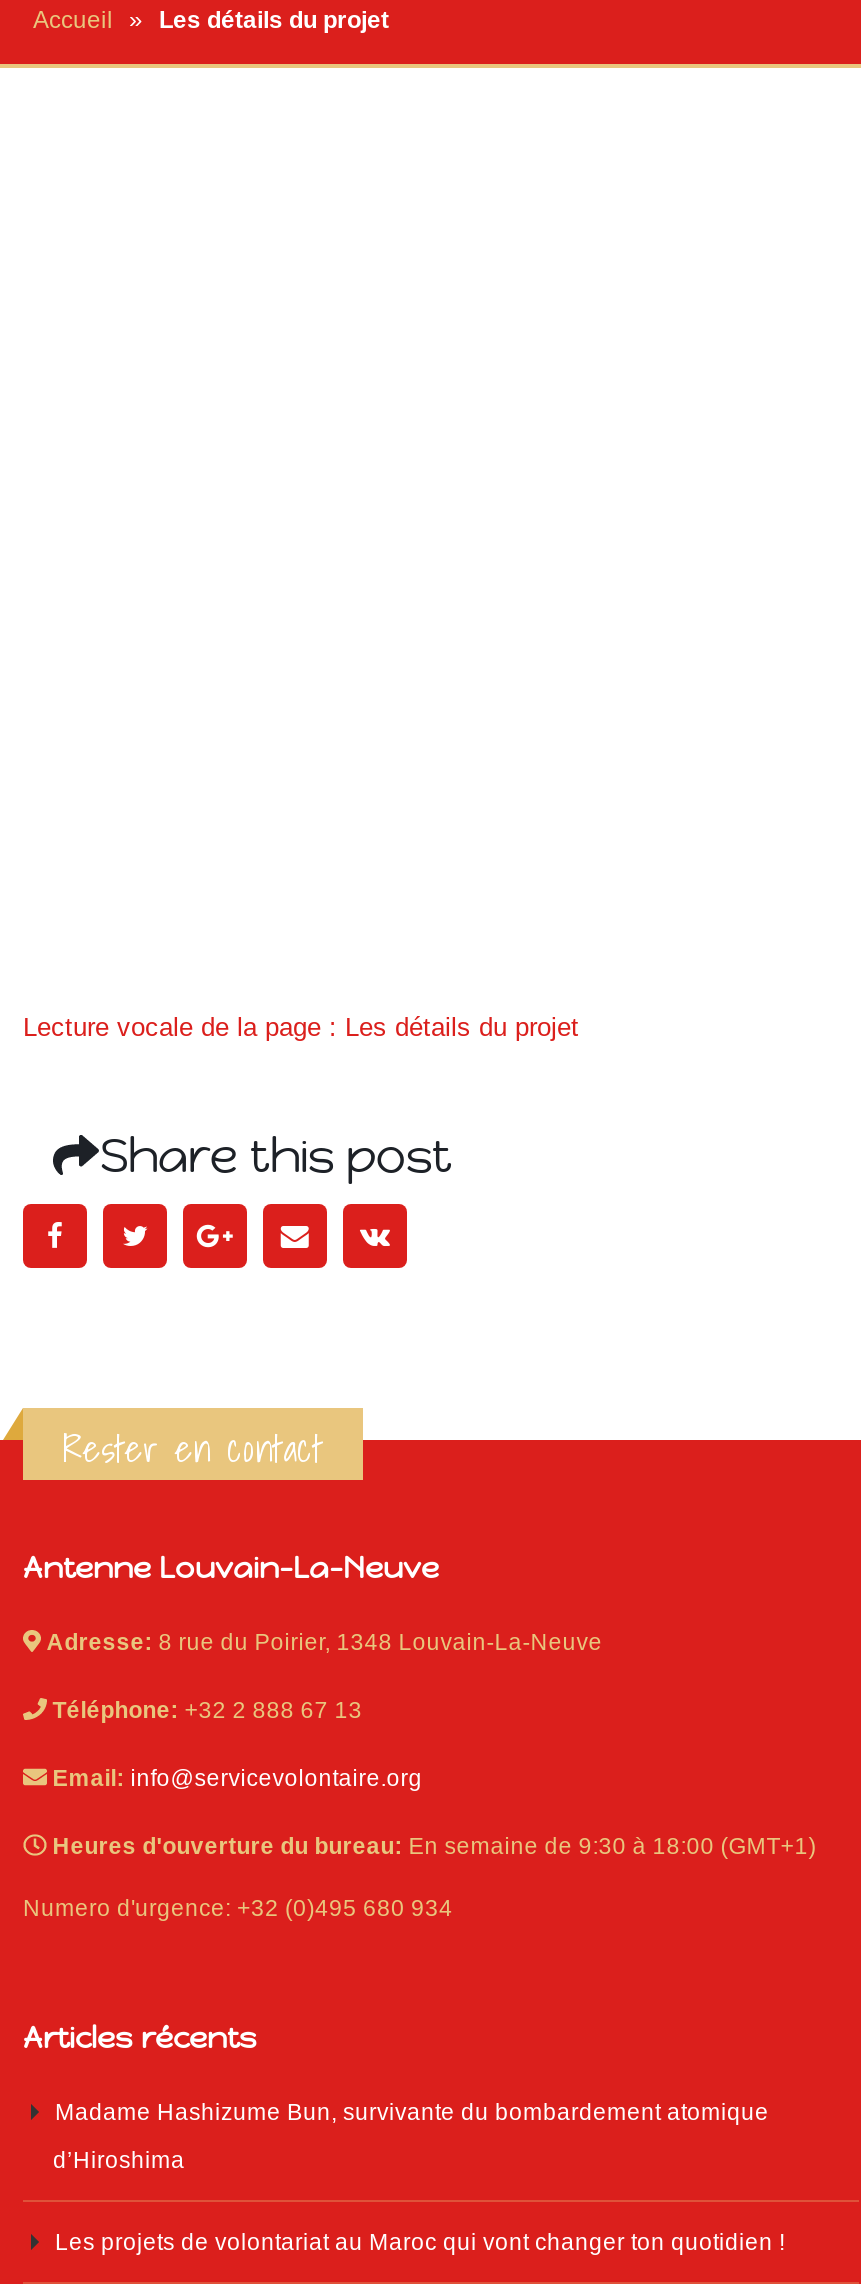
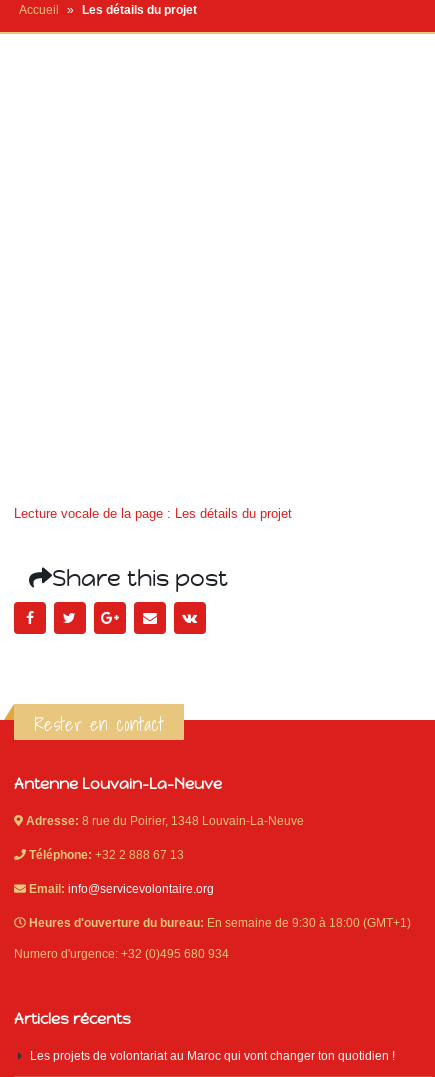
- Madame Hashizume Bun, survivante du bombardement atomique
- d’Hiroshima
